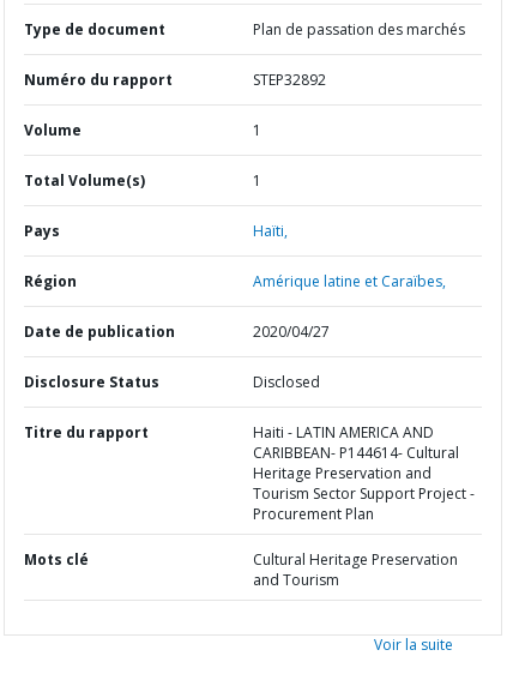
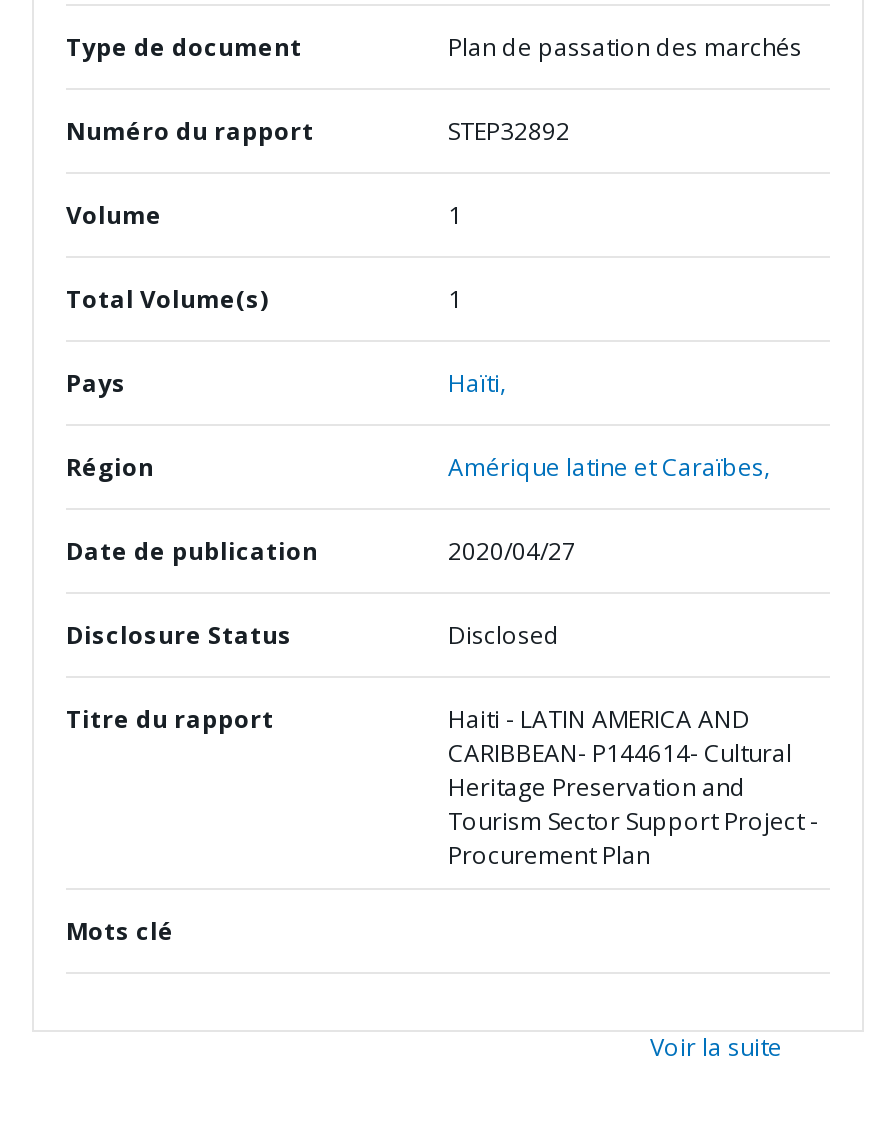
- Cultural Heritage Preservation
- and Tourism
